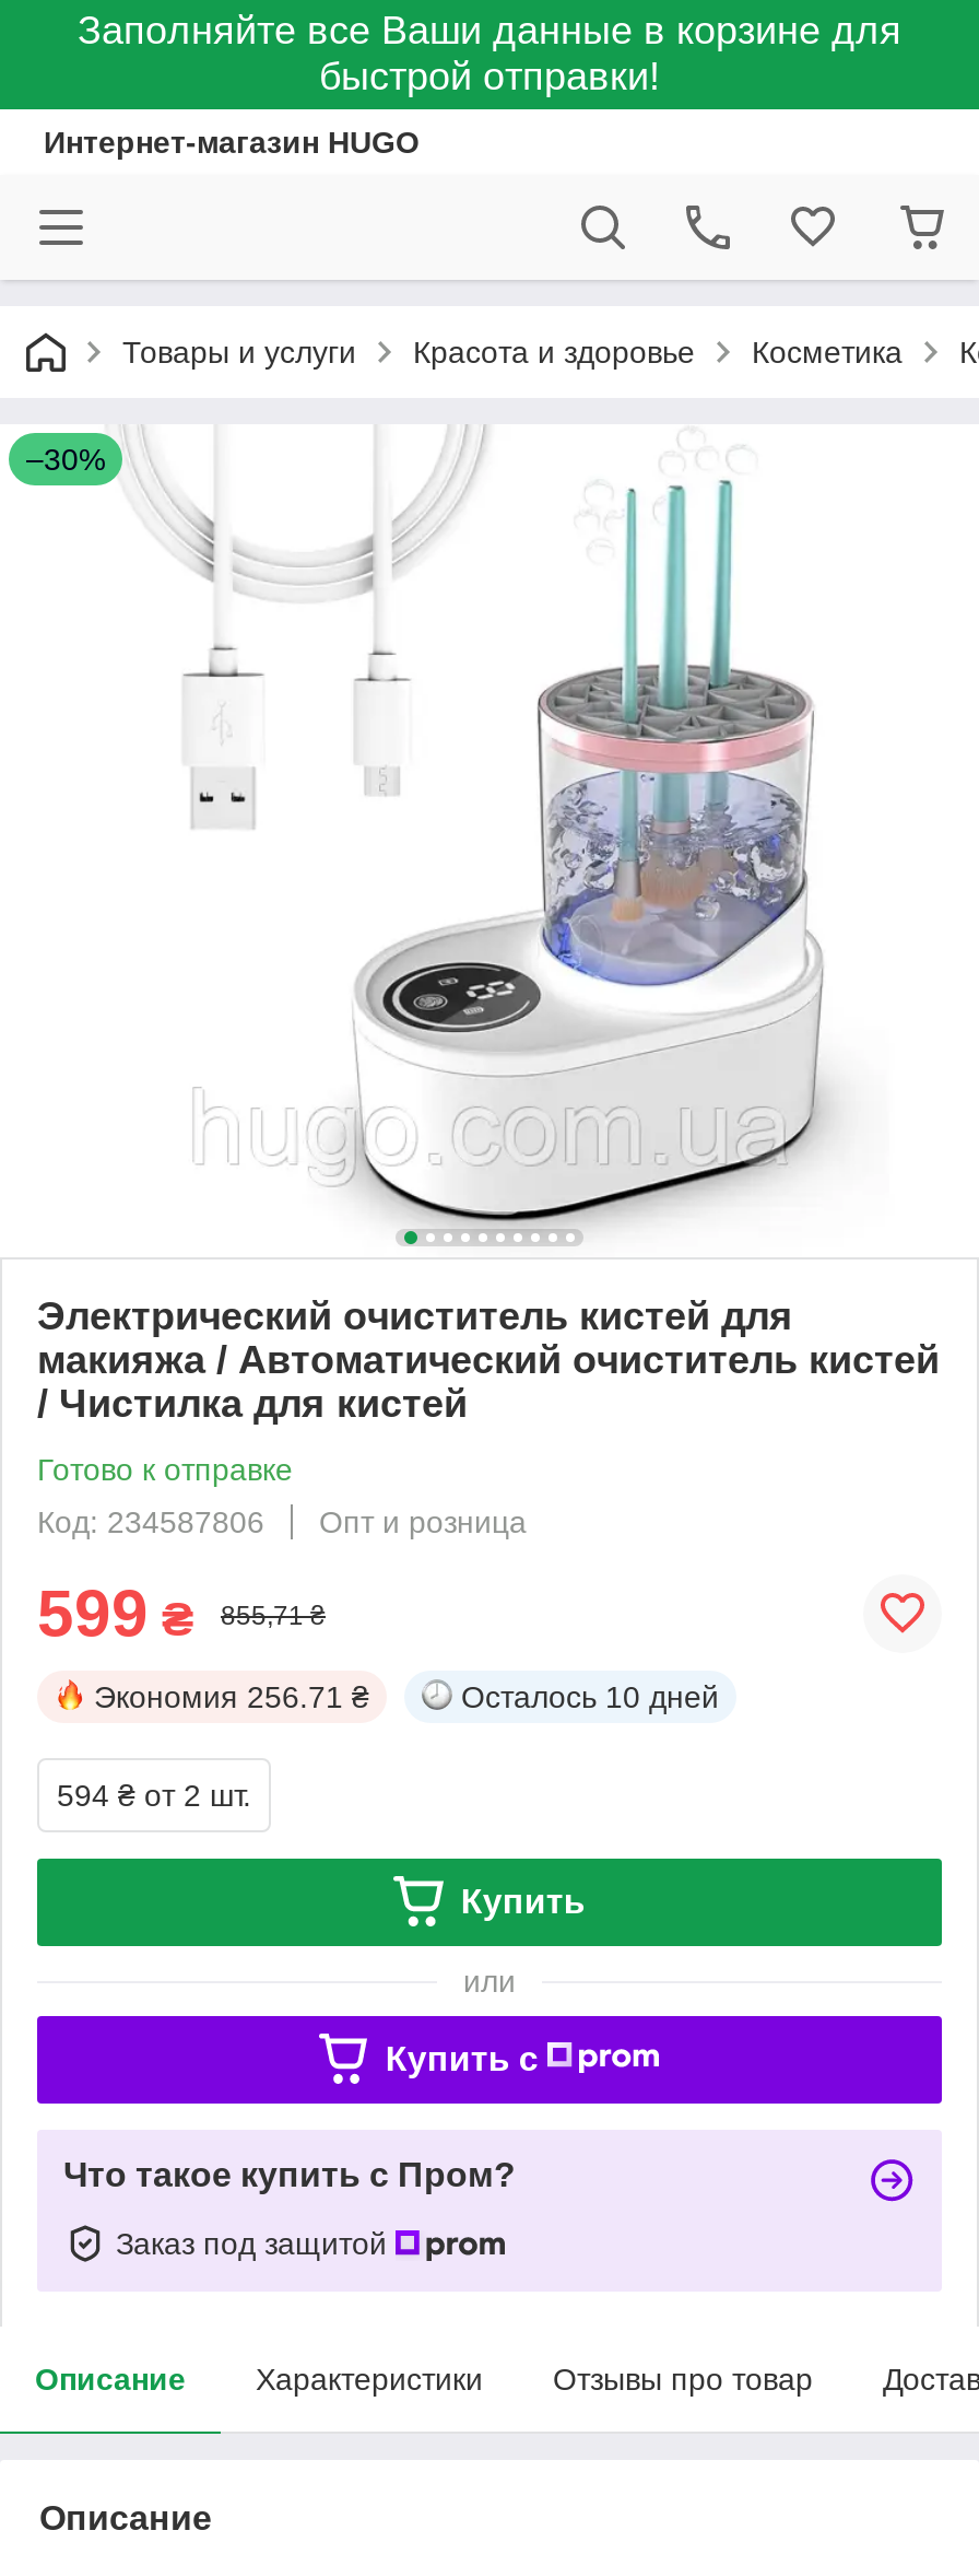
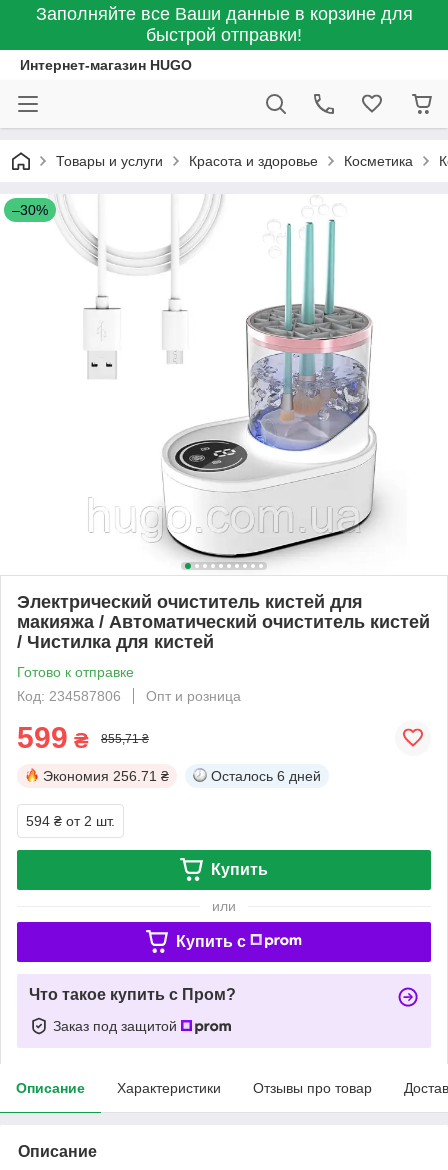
- Осталось 10 дней
+ Осталось 6 дней
